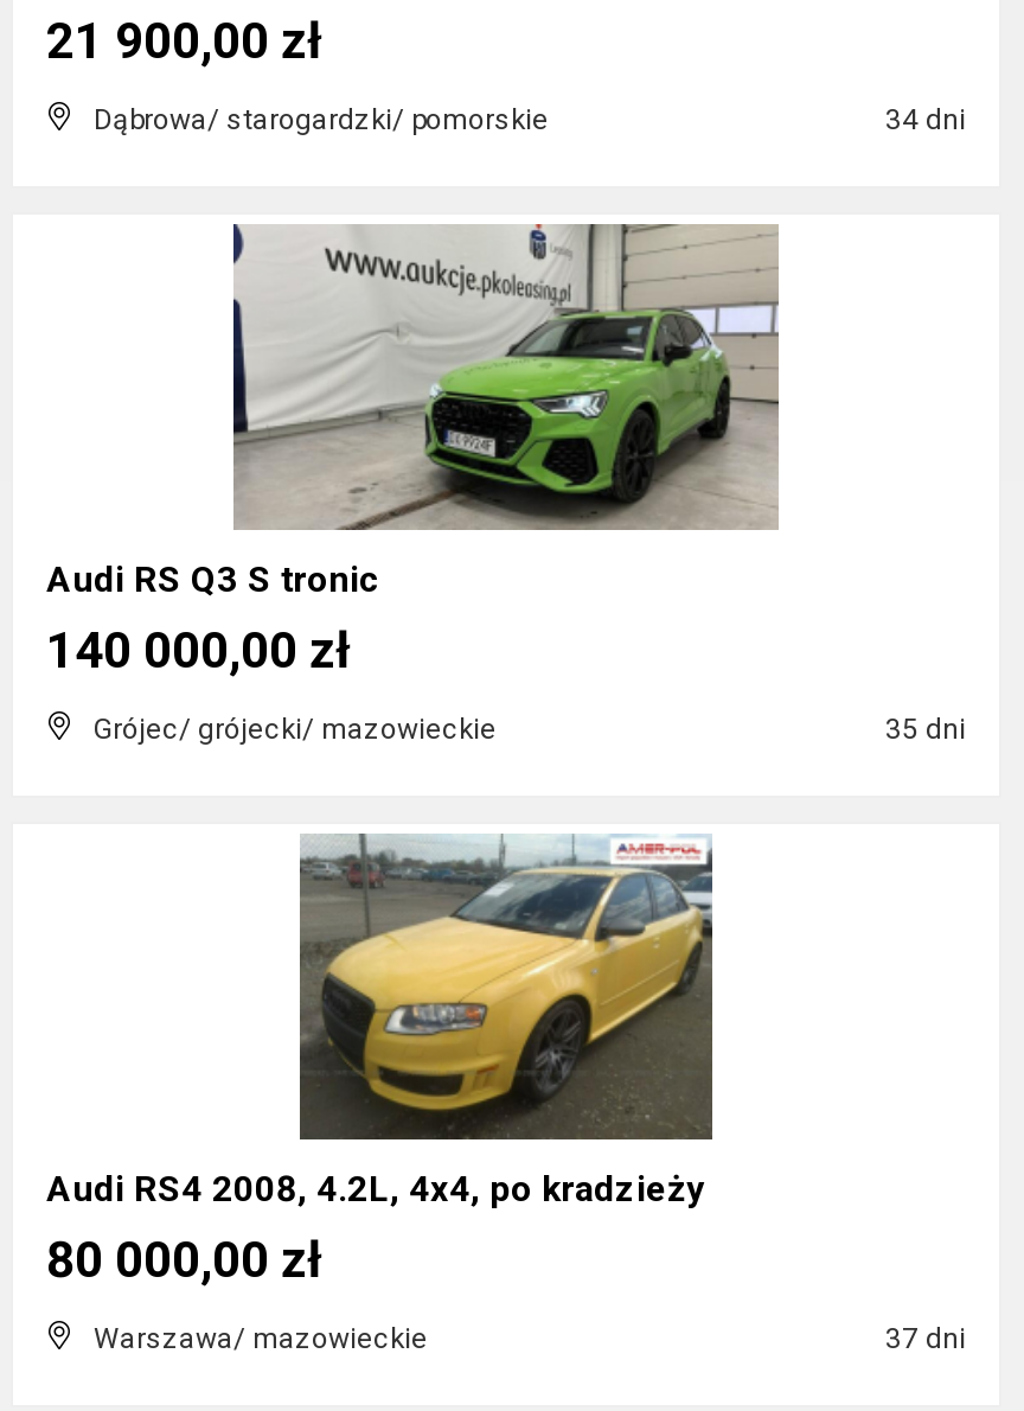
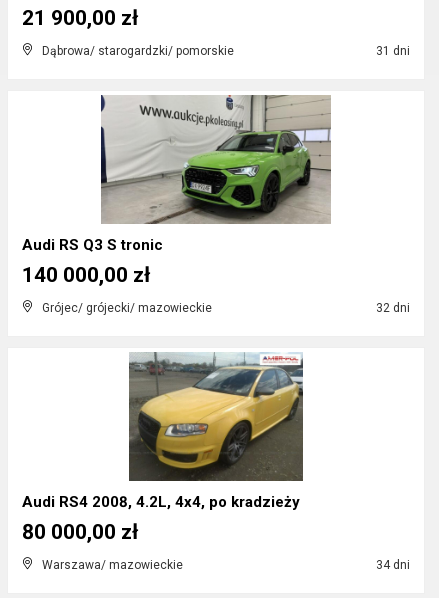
- 34 dni
+ 31 dni

- 35 dni
+ 32 dni

- 37 dni
+ 34 dni
